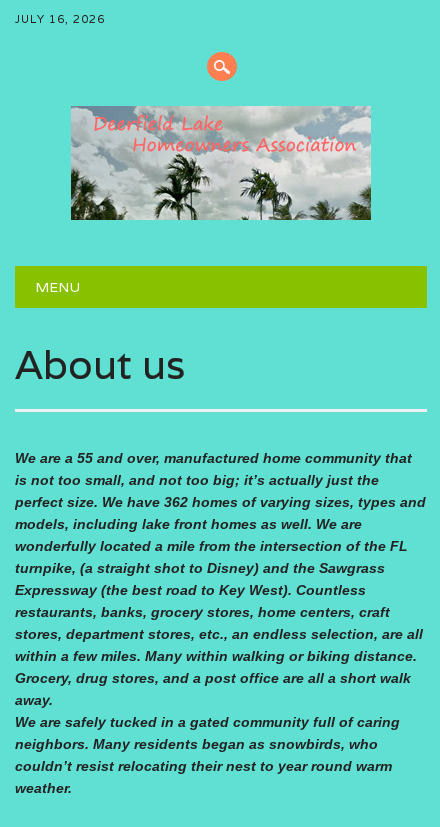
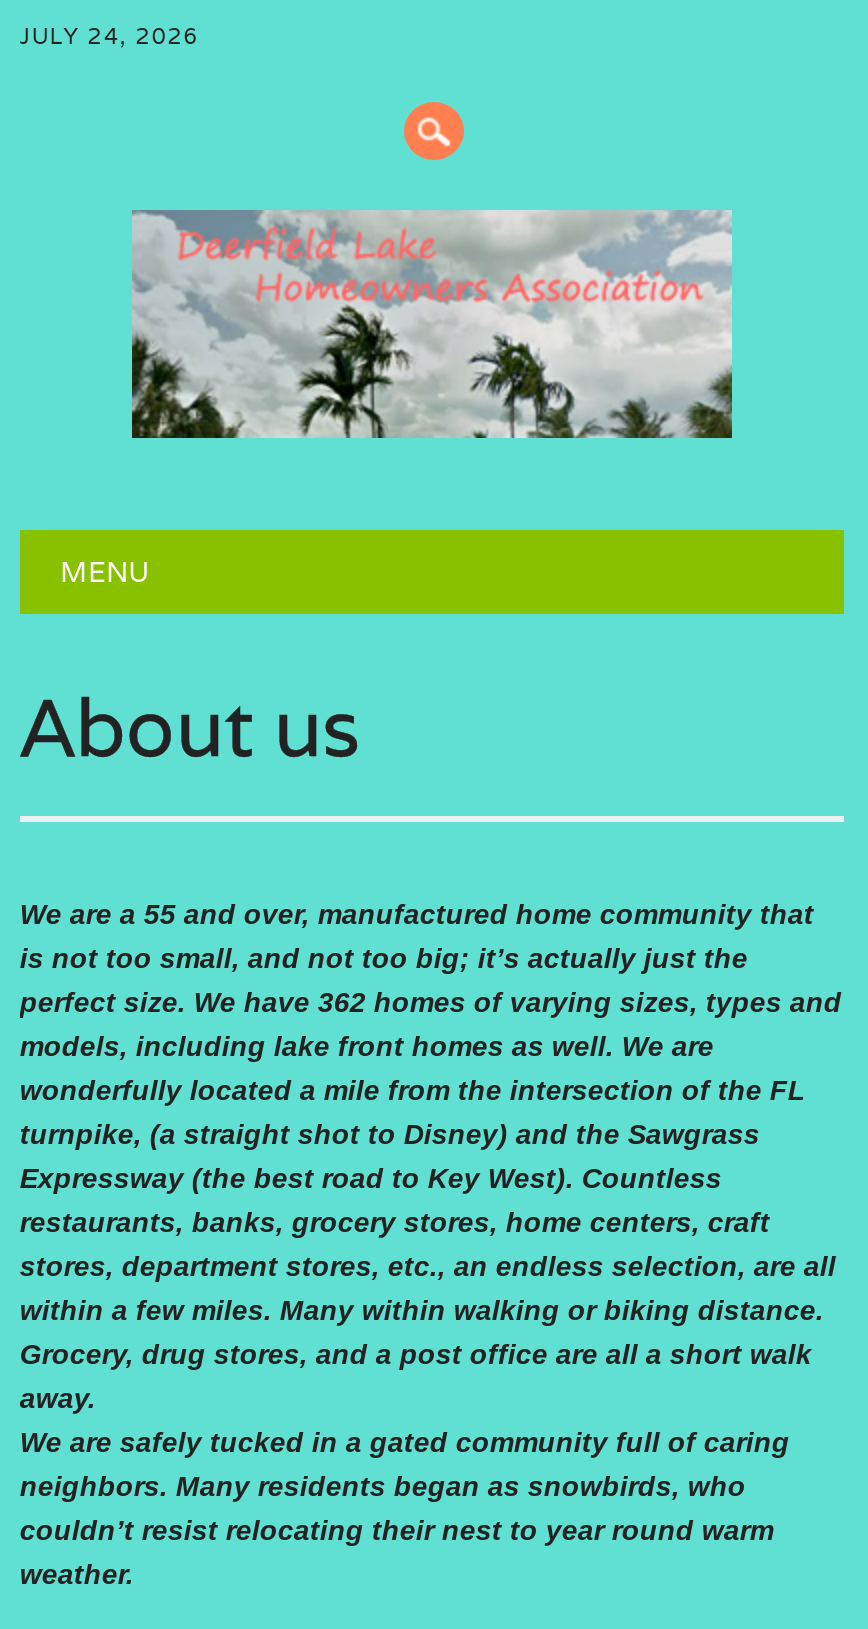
- JULY 16, 2026
+ JULY 24, 2026
